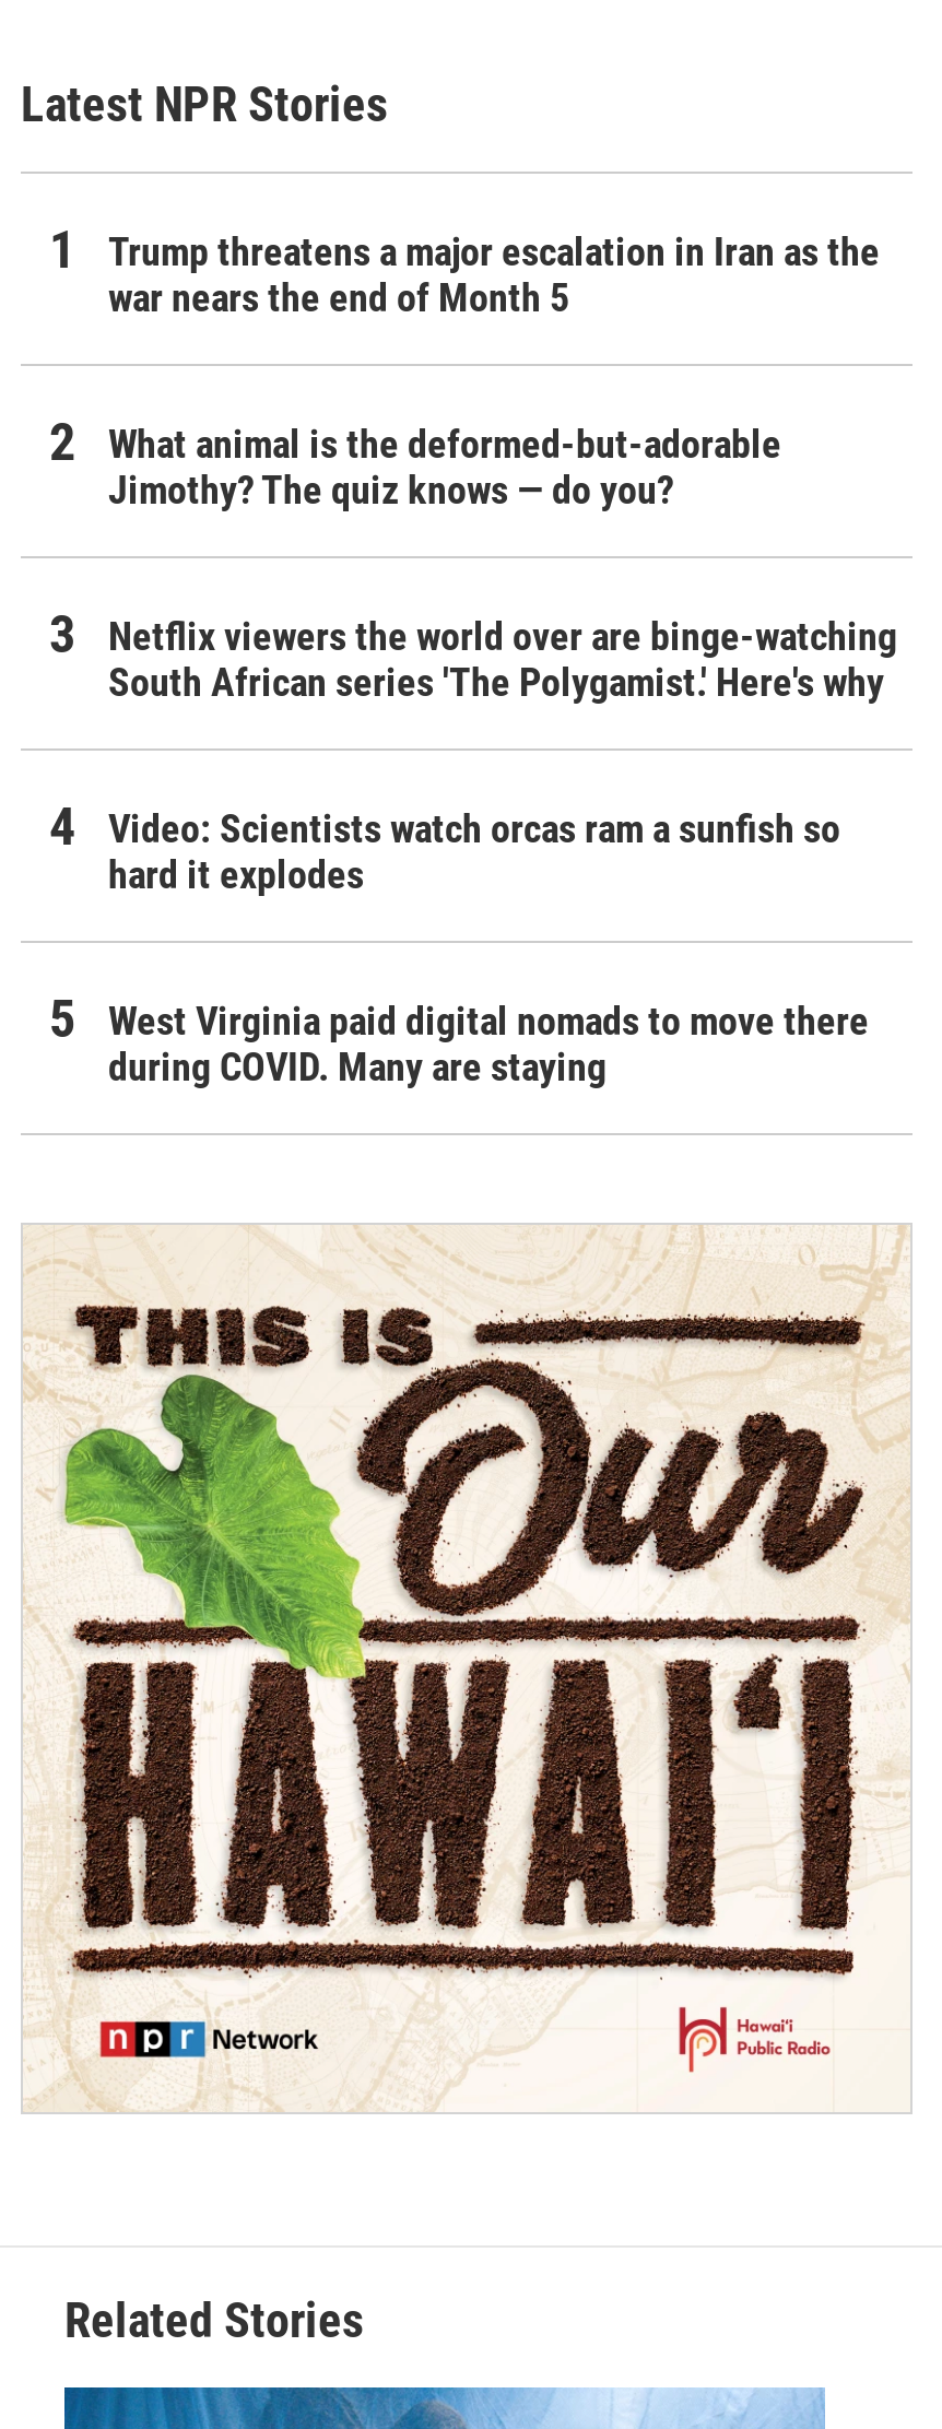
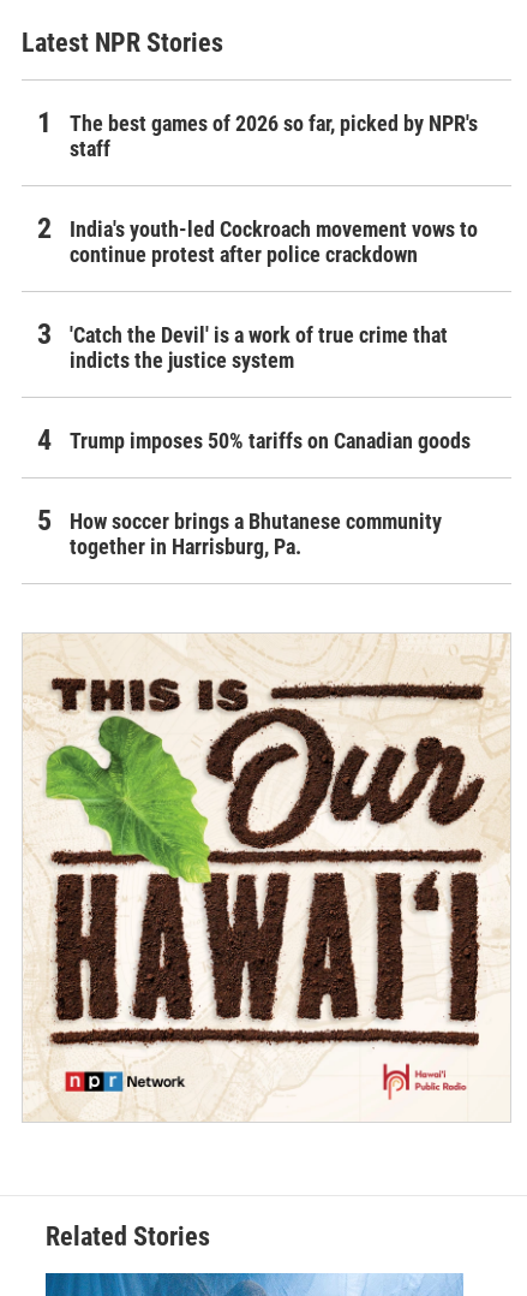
- Trump threatens a major escalation in Iran as the
- war nears the end of Month 5
+ The best games of 2026 so far, picked by NPR's
+ staff

- What animal is the deformed-but-adorable
- Jimothy? The quiz knows — do you?
+ India's youth-led Cockroach movement vows to
+ continue protest after police crackdown

- Netflix viewers the world over are binge-watching
- South African series 'The Polygamist.' Here's why
+ 'Catch the Devil' is a work of true crime that
+ indicts the justice system

- Video: Scientists watch orcas ram a sunfish so
- hard it explodes
+ Trump imposes 50% tariffs on Canadian goods

- West Virginia paid digital nomads to move there
- during COVID. Many are staying
+ How soccer brings a Bhutanese community
+ together in Harrisburg, Pa.
